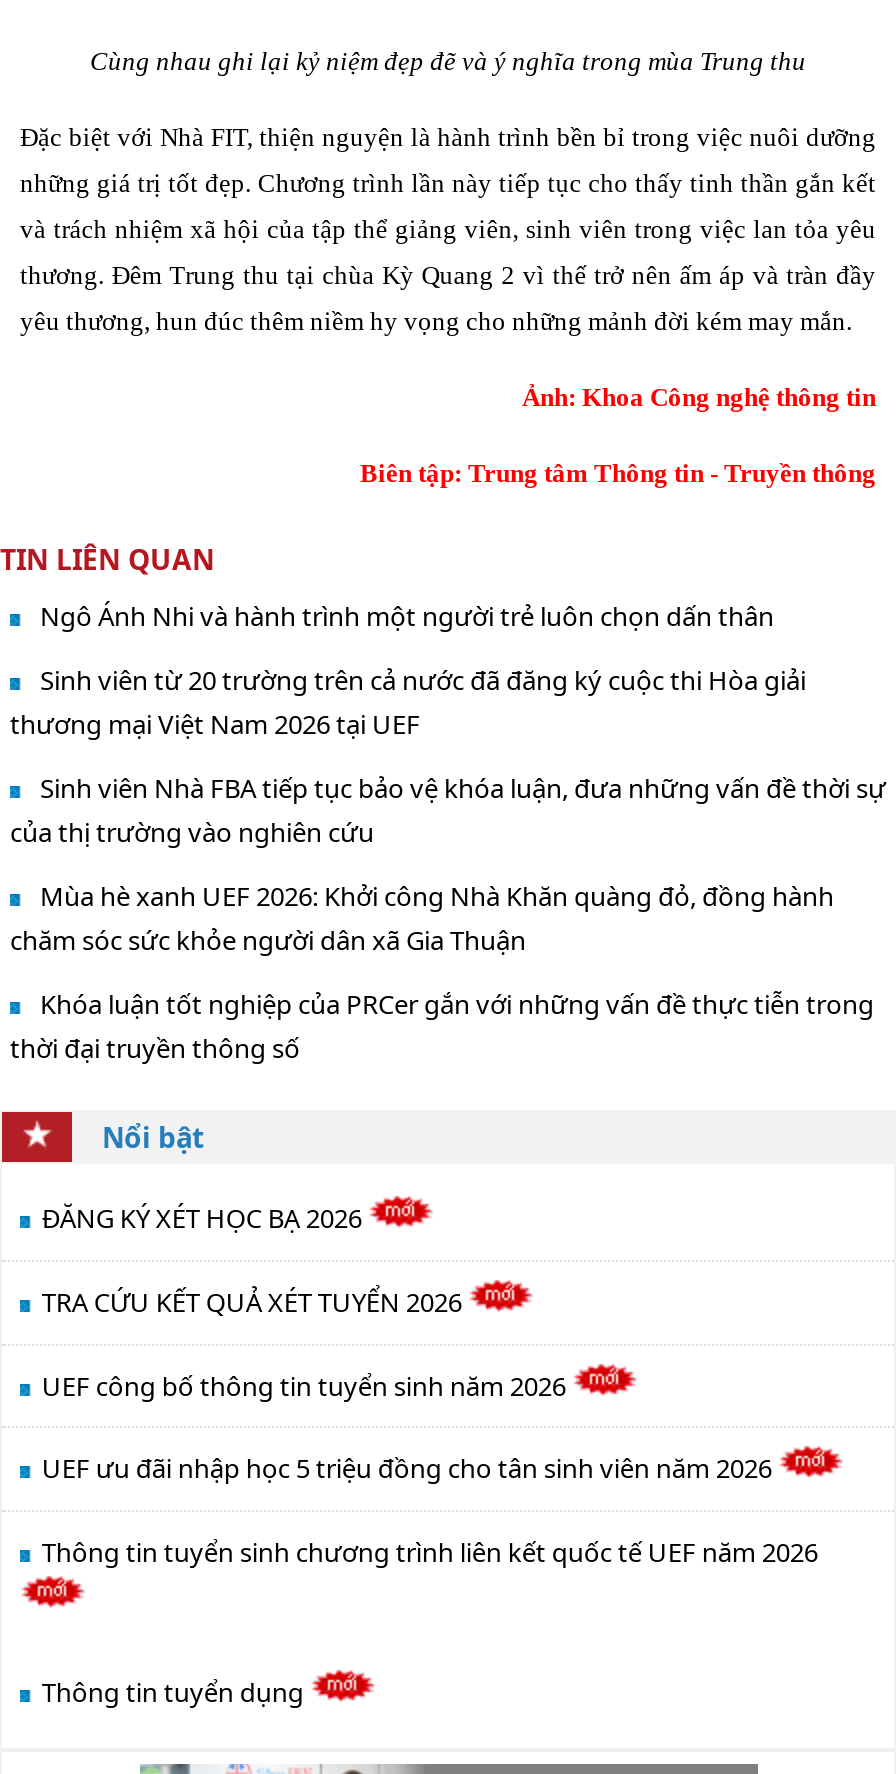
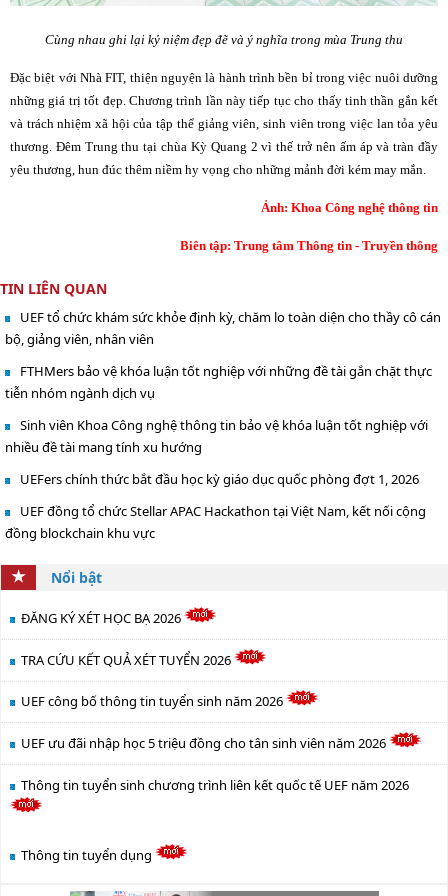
- Ngô Ánh Nhi và hành trình một người trẻ luôn chọn dấn thân
+ UEF tổ chức khám sức khỏe định kỳ, chăm lo toàn diện cho thầy cô cán
+ bộ, giảng viên, nhân viên

- Sinh viên từ 20 trường trên cả nước đã đăng ký cuộc thi Hòa giải
- thương mại Việt Nam 2026 tại UEF
+ FTHMers bảo vệ khóa luận tốt nghiệp với những đề tài gắn chặt thực
+ tiễn nhóm ngành dịch vụ

- Sinh viên Nhà FBA tiếp tục bảo vệ khóa luận, đưa những vấn đề thời sự
- của thị trường vào nghiên cứu
+ Sinh viên Khoa Công nghệ thông tin bảo vệ khóa luận tốt nghiệp với
+ nhiều đề tài mang tính xu hướng

- Mùa hè xanh UEF 2026: Khởi công Nhà Khăn quàng đỏ, đồng hành
- chăm sóc sức khỏe người dân xã Gia Thuận
+ UEFers chính thức bắt đầu học kỳ giáo dục quốc phòng đợt 1, 2026

- Khóa luận tốt nghiệp của PRCer gắn với những vấn đề thực tiễn trong
- thời đại truyền thông số
+ UEF đồng tổ chức Stellar APAC Hackathon tại Việt Nam, kết nối cộng
+ đồng blockchain khu vực
